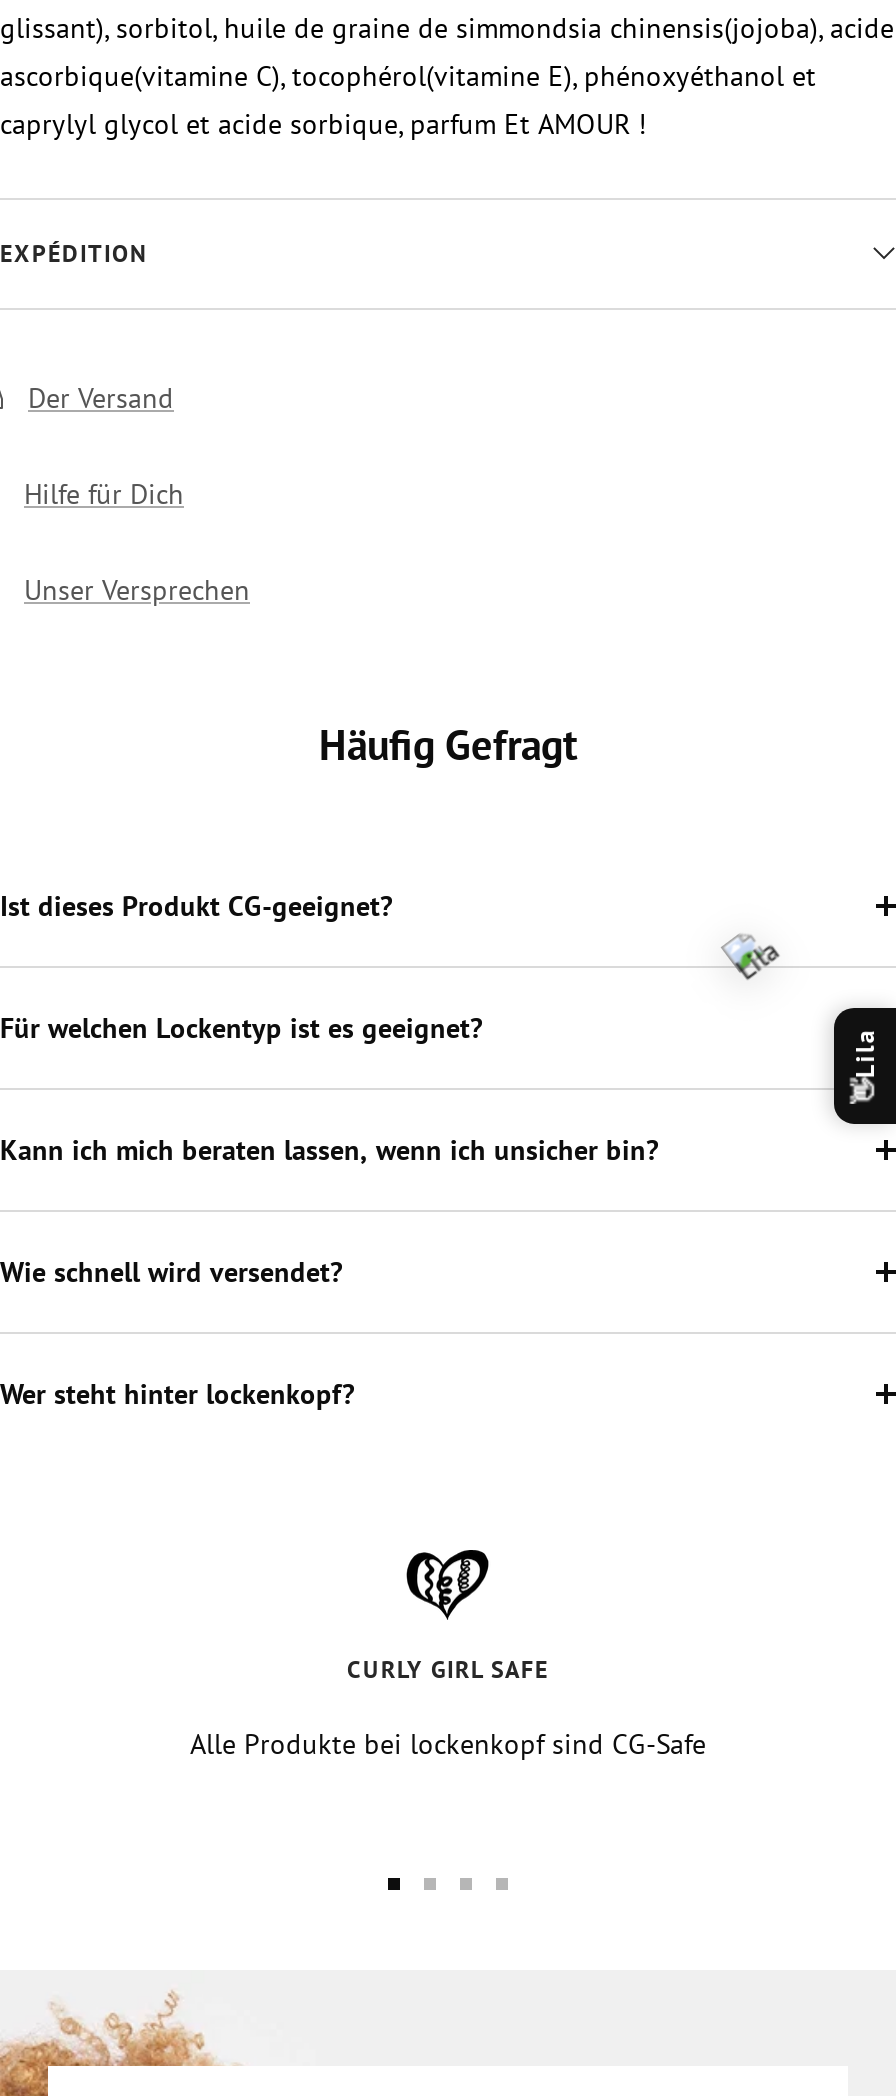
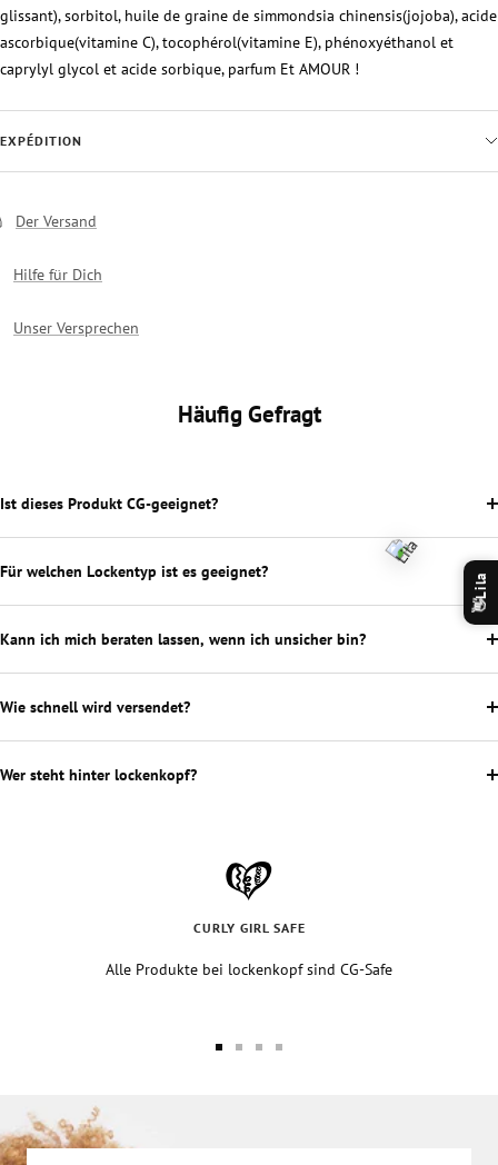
- [image]
+ [image]
